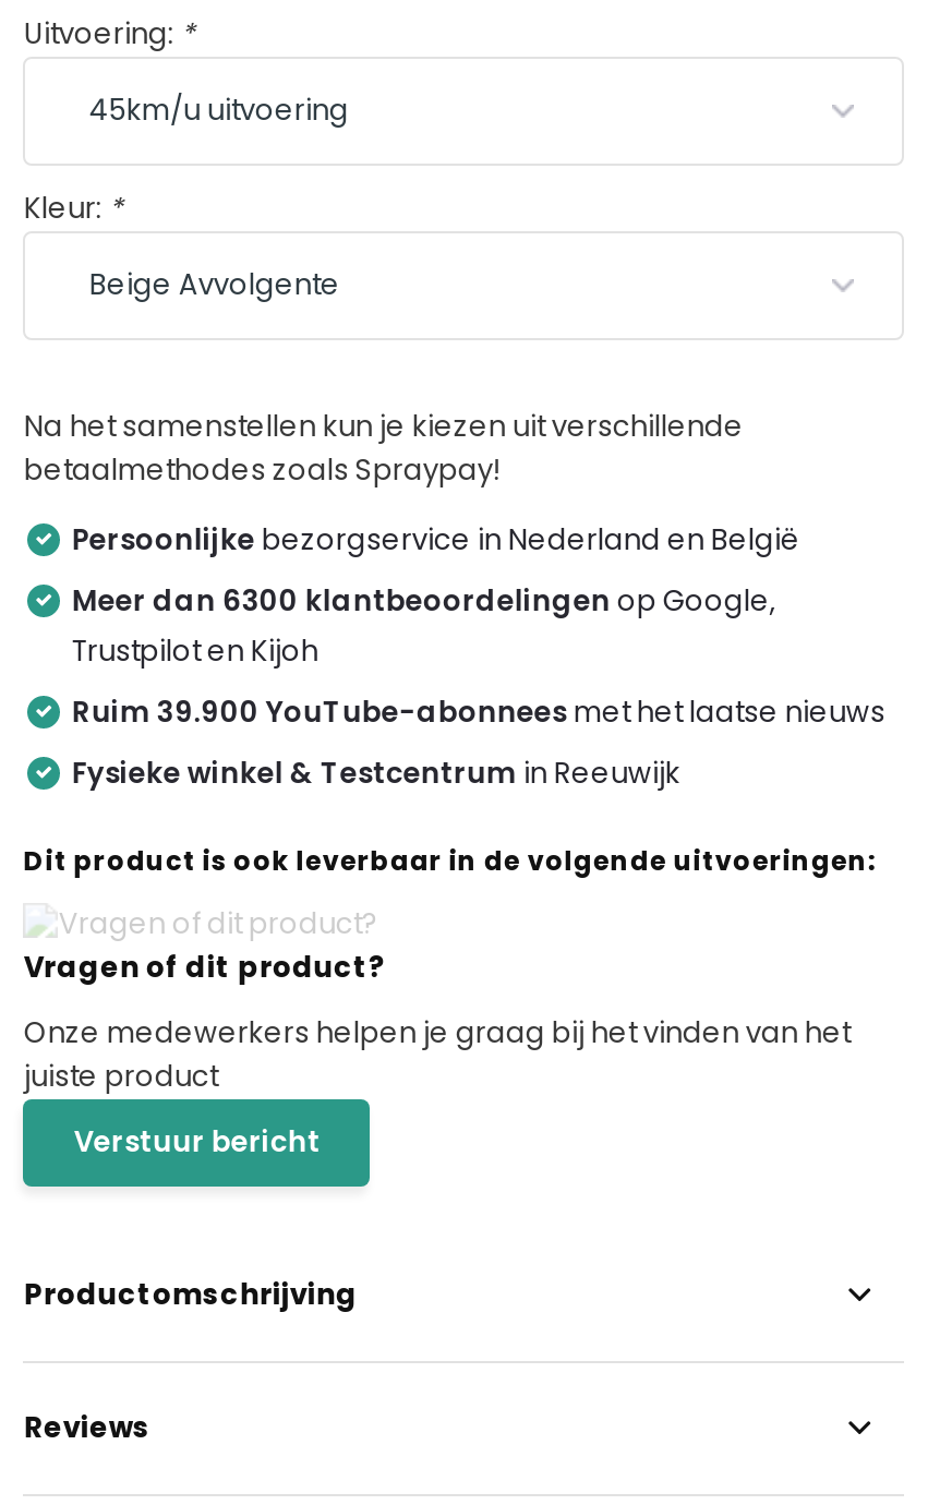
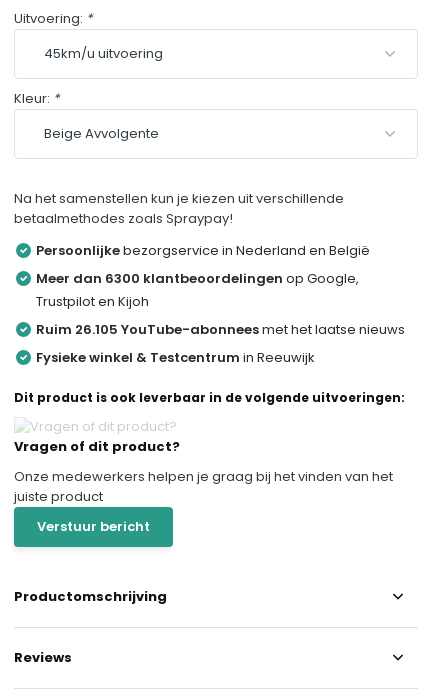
- Ruim 39.900 YouTube-abonnees met het laatse nieuws
+ Ruim 26.105 YouTube-abonnees met het laatse nieuws
